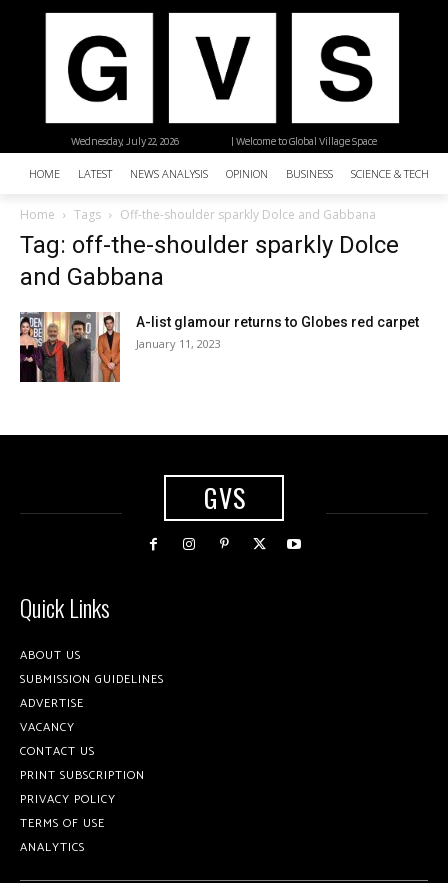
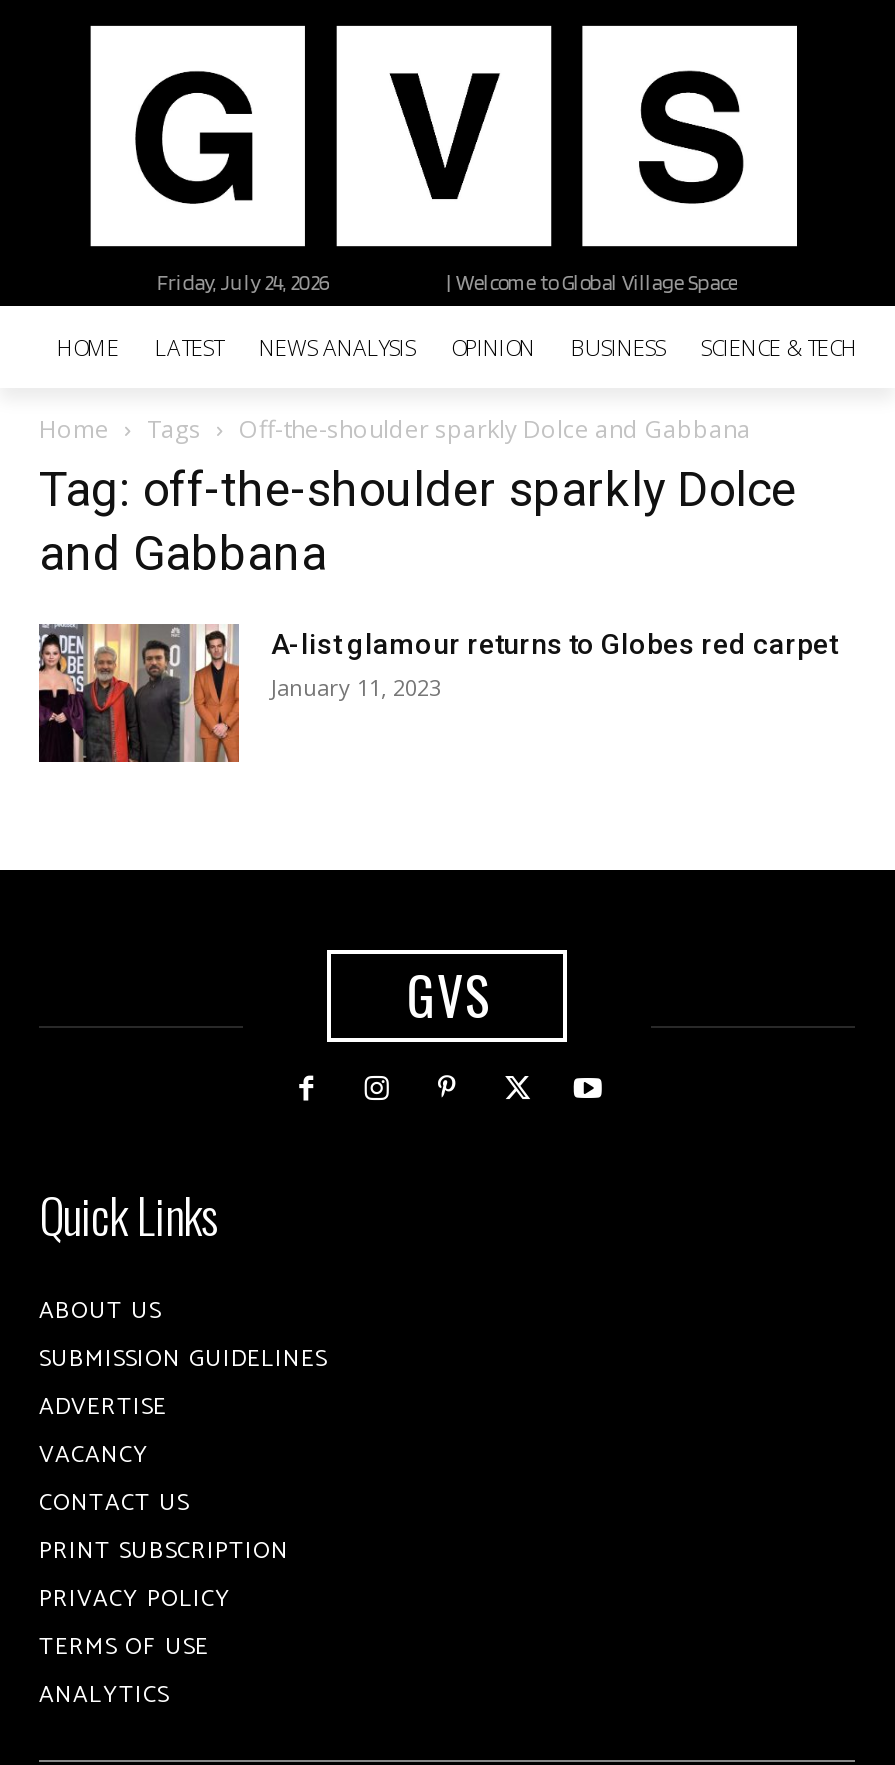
- Wednesday, July 22, 2026
+ Friday, July 24, 2026
